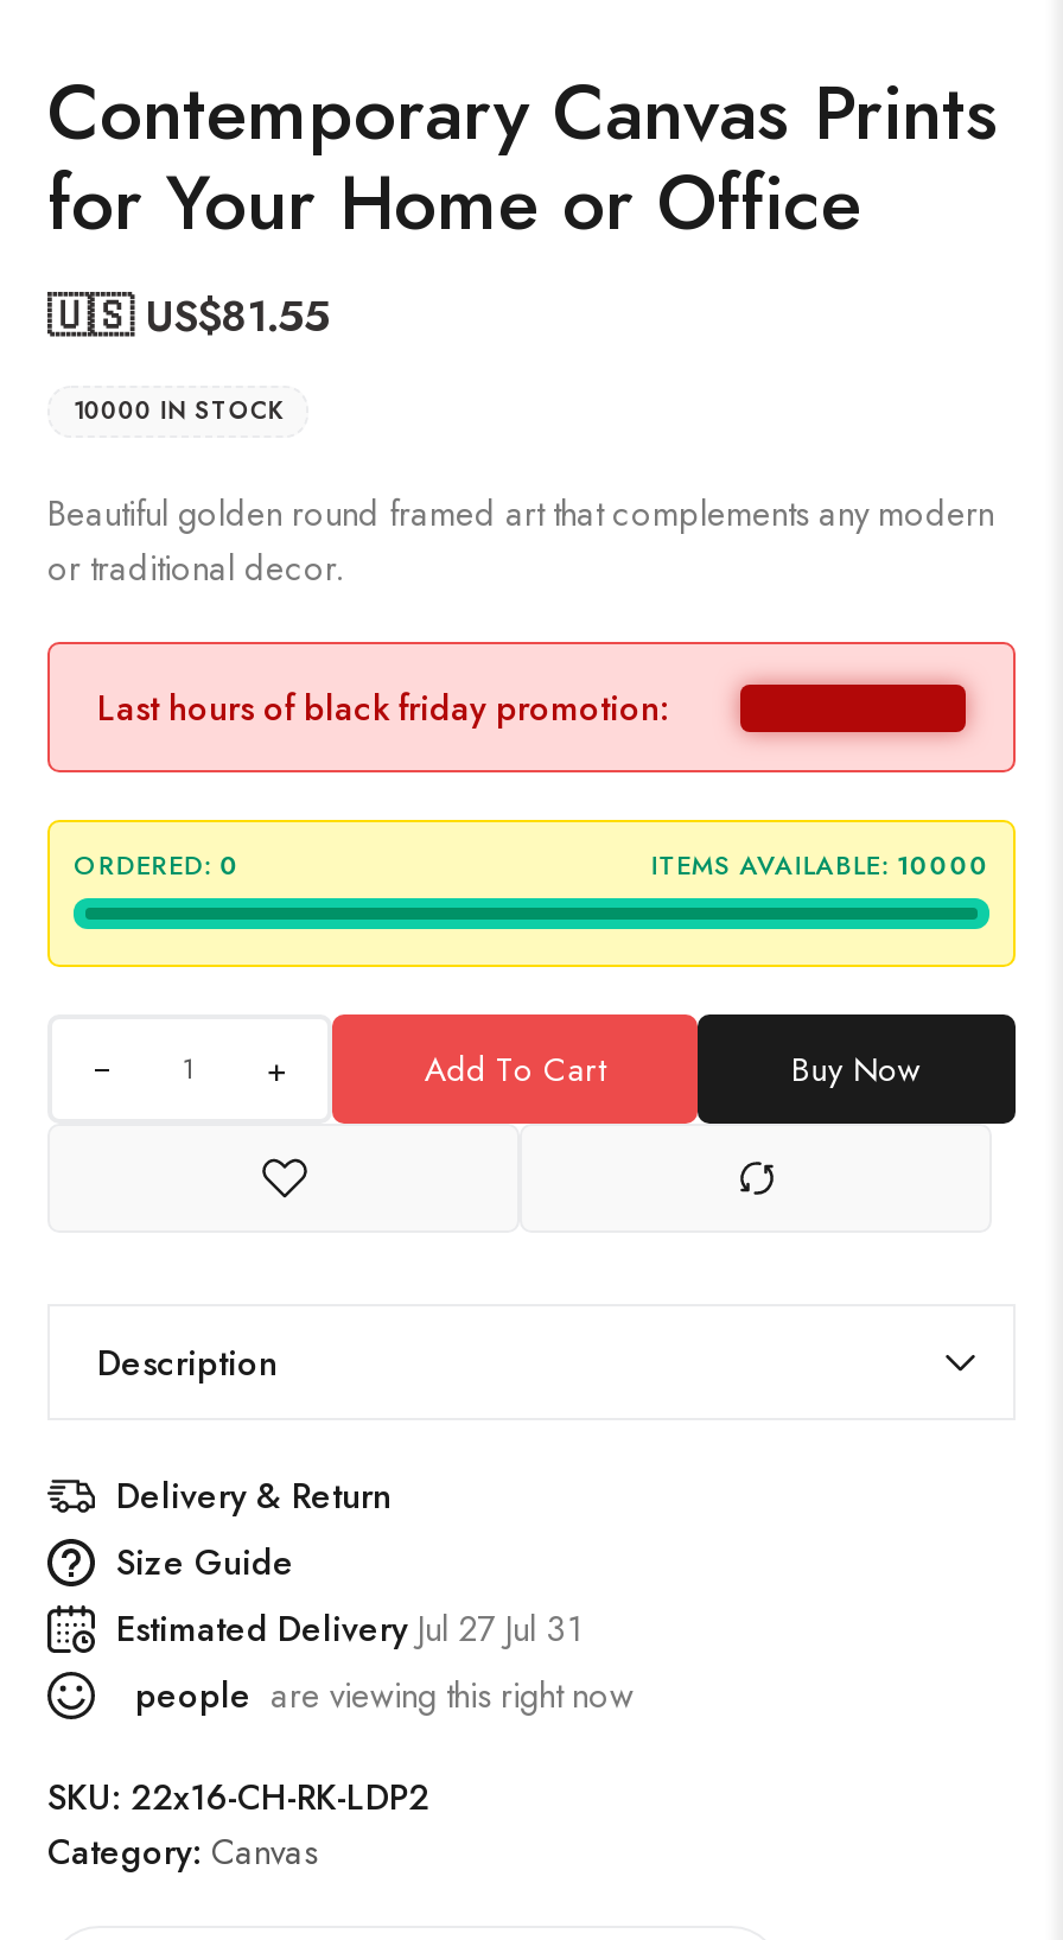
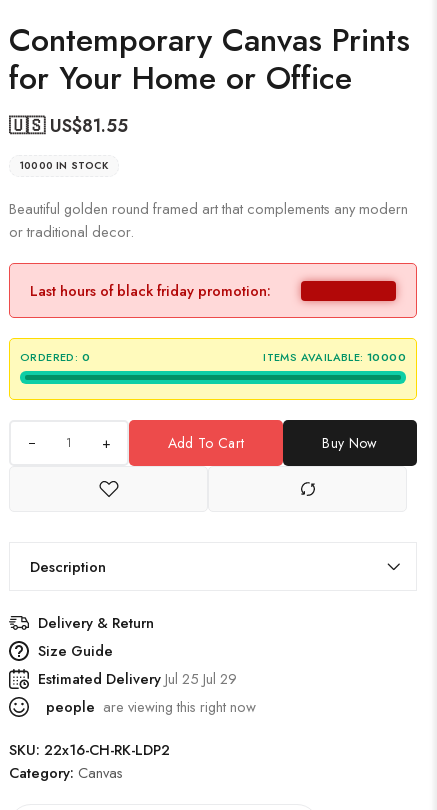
- Estimated Delivery Jul 27 Jul 31
+ Estimated Delivery Jul 25 Jul 29
